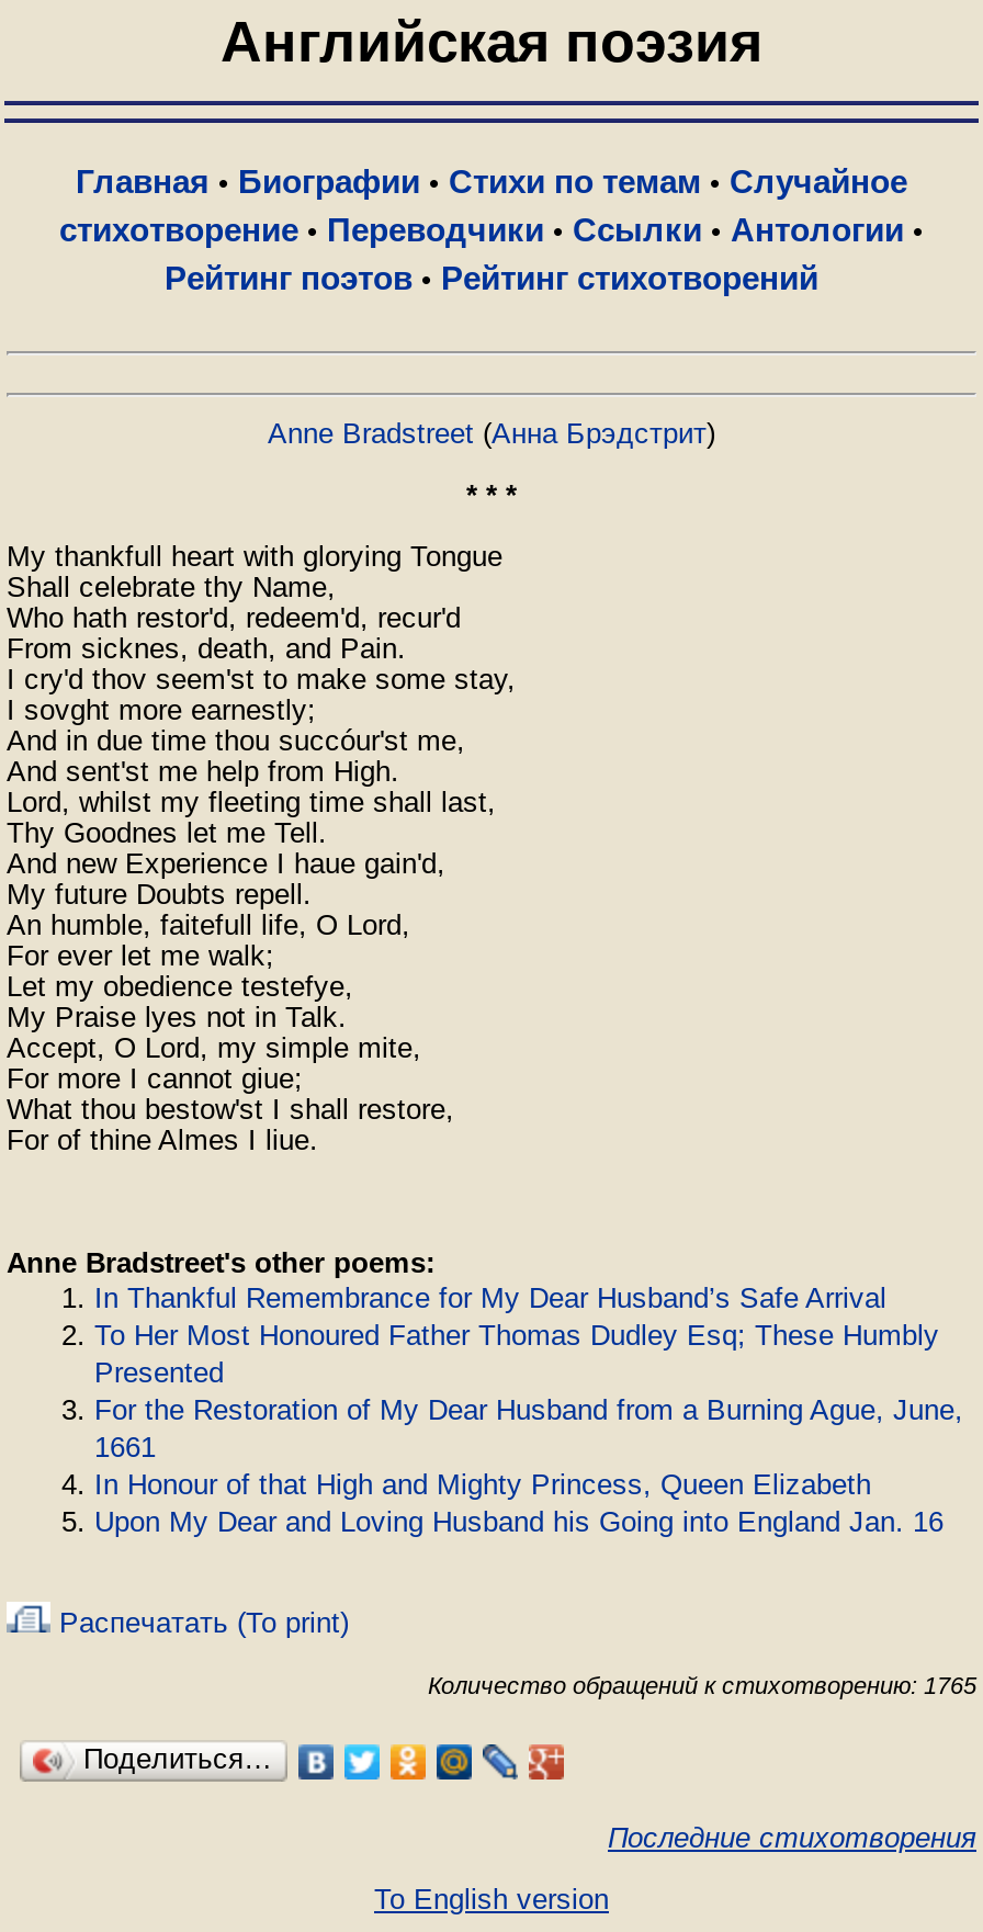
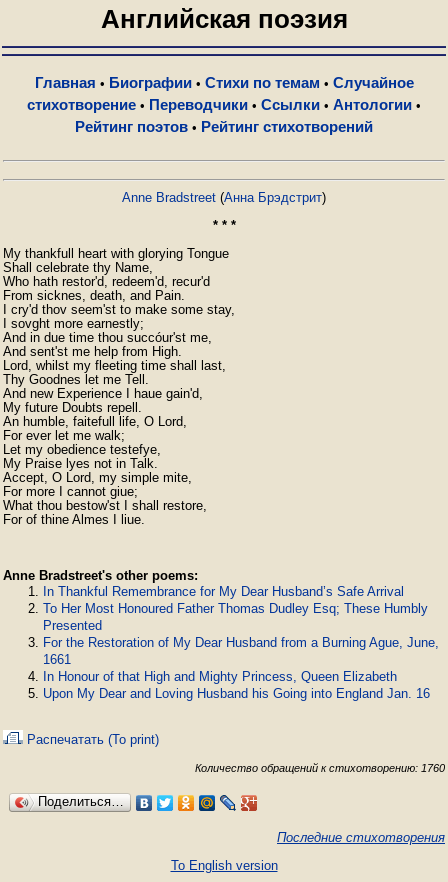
- Количество обращений к стихотворению: 1765
+ Количество обращений к стихотворению: 1760
